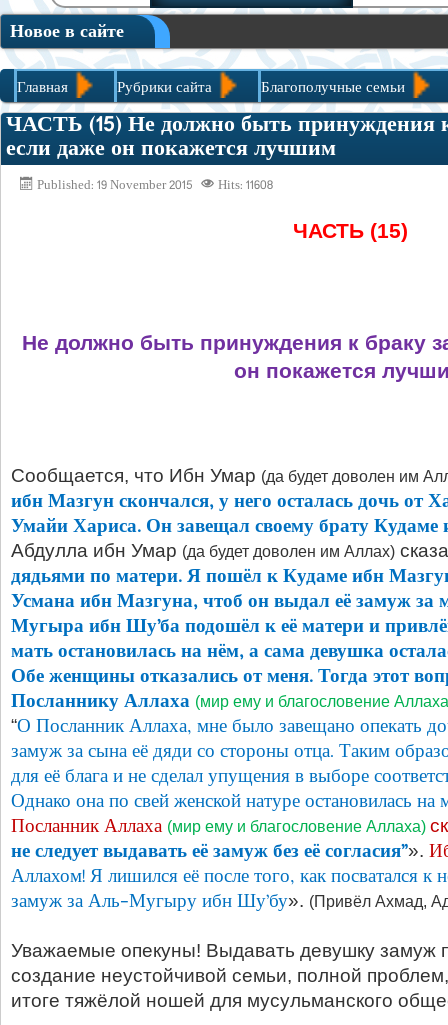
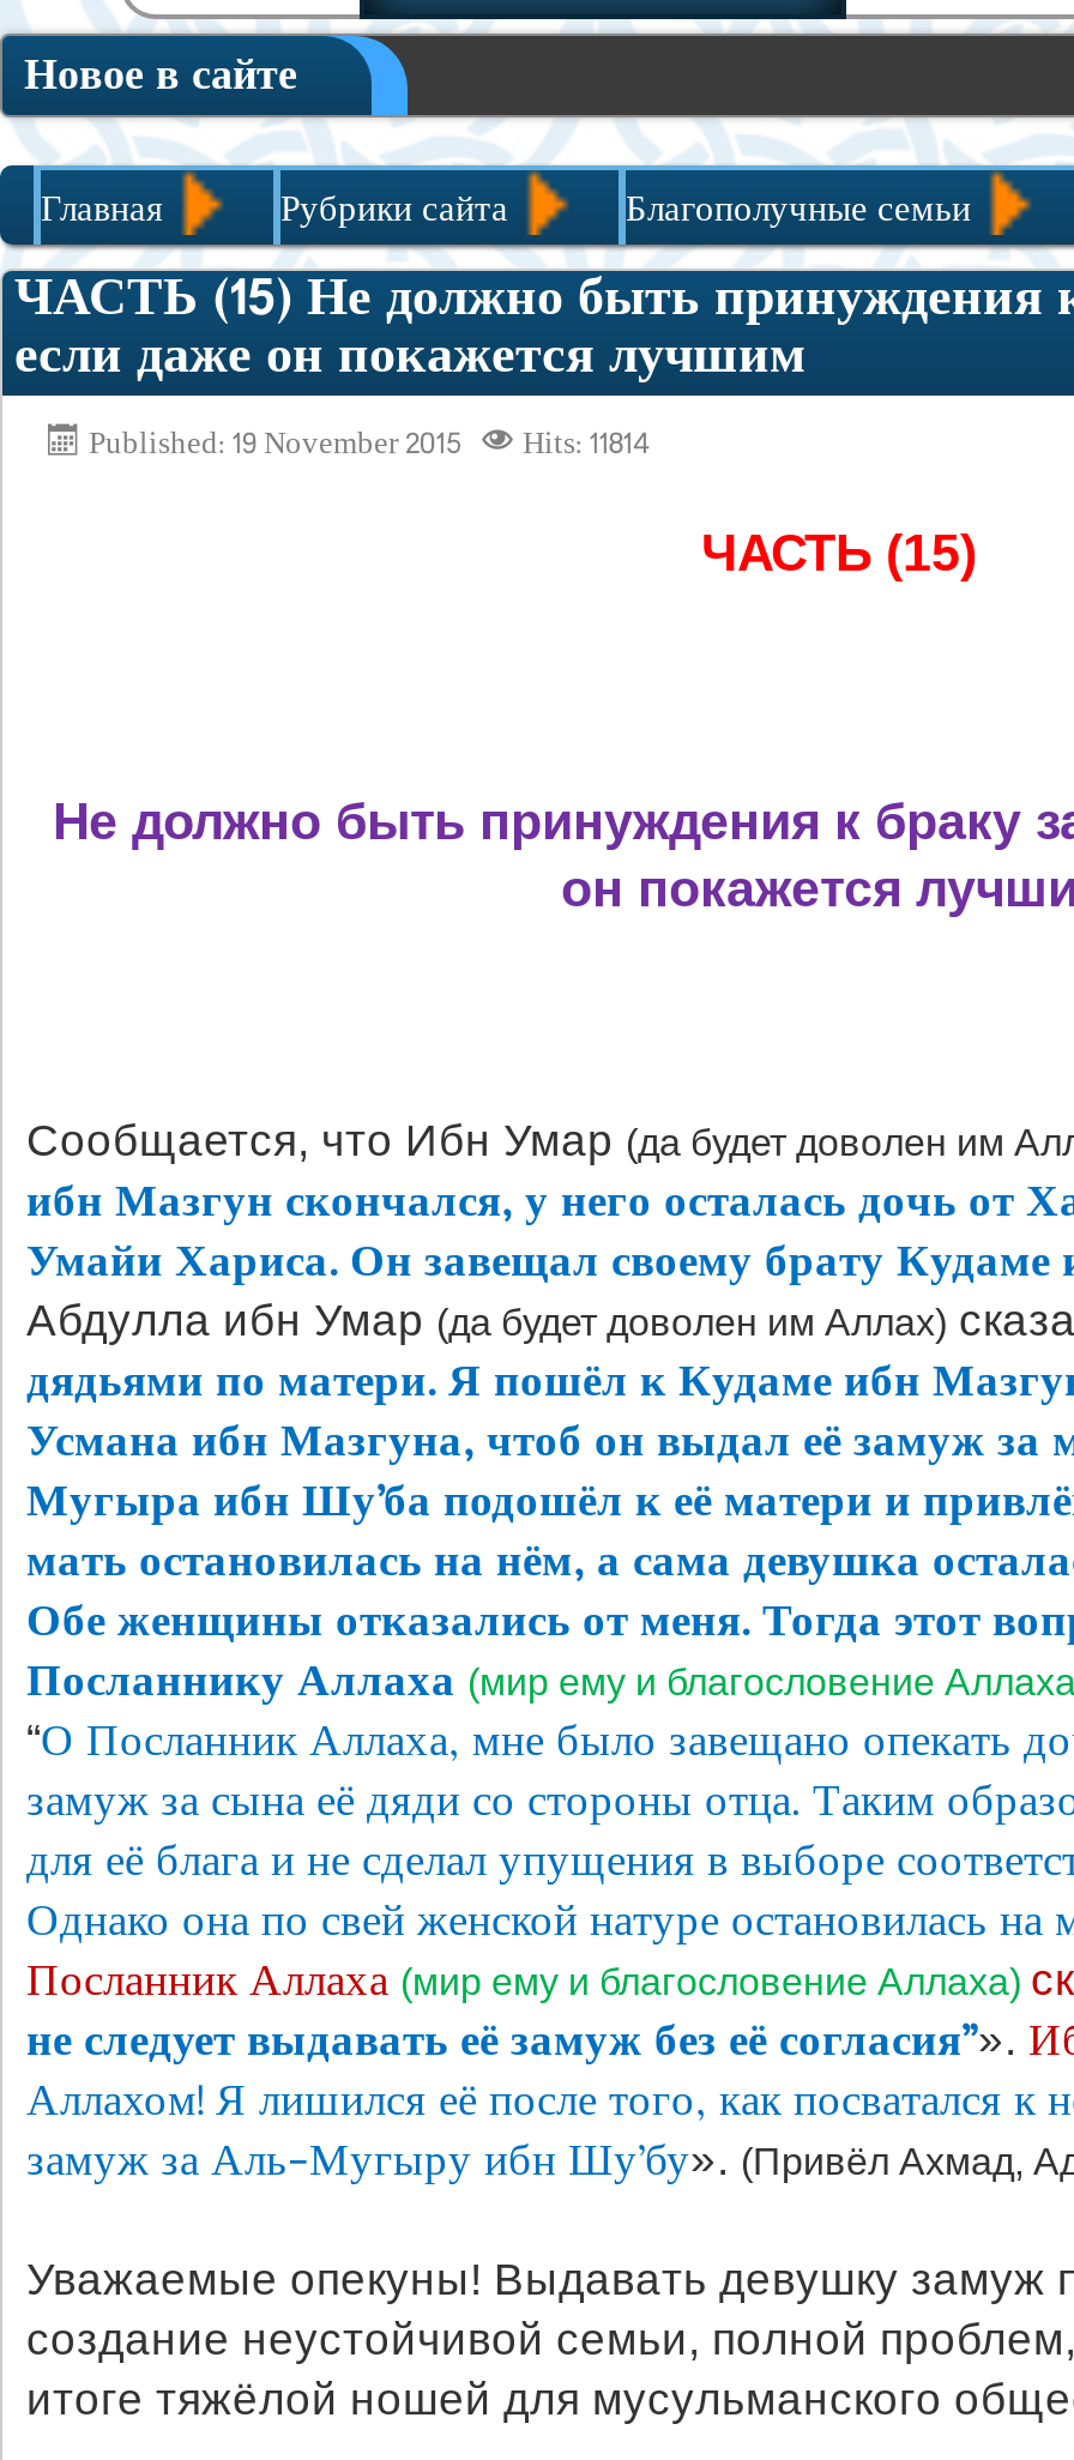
- Published: 19 November 2015 Hits: 11608
+ Published: 19 November 2015 Hits: 11814
